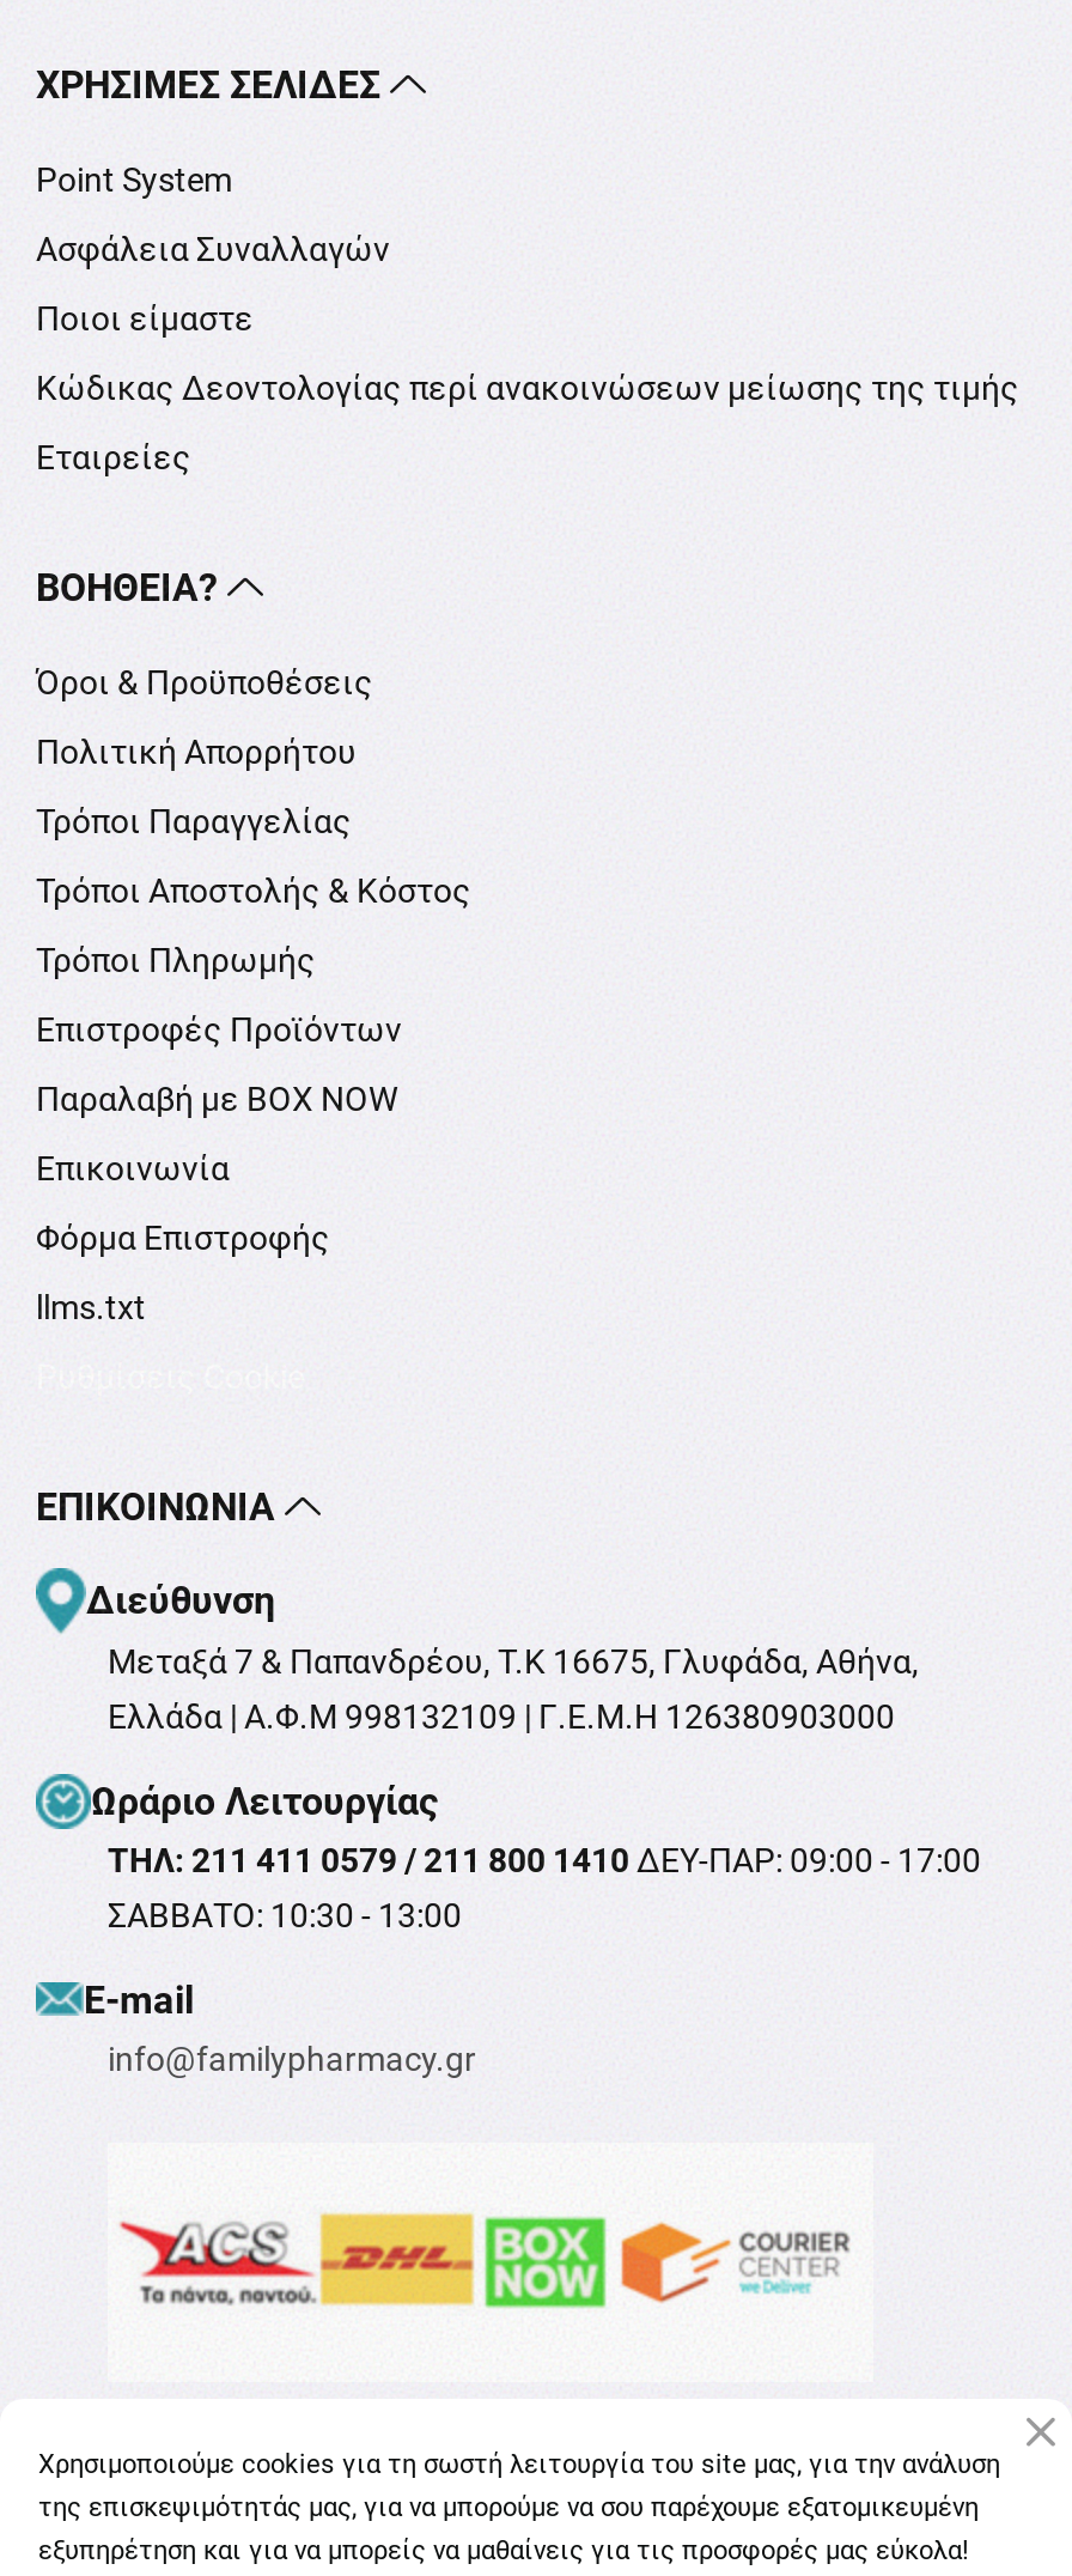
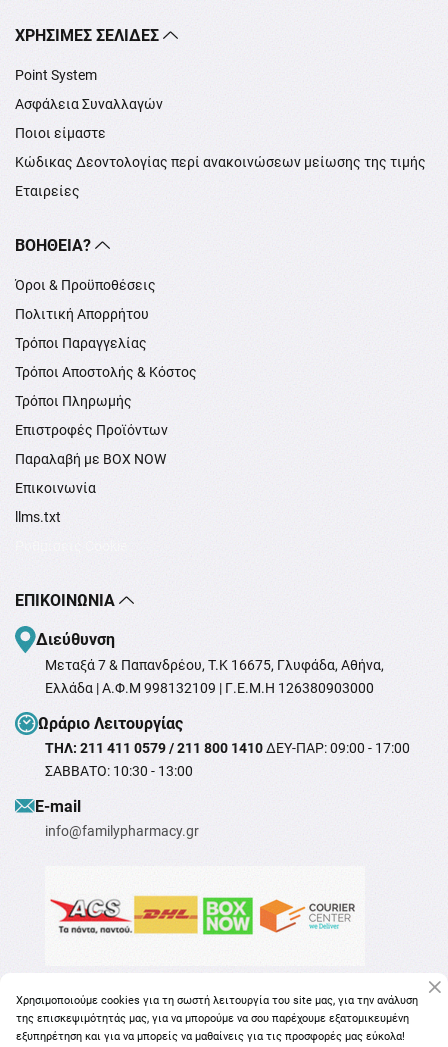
- Φόρμα Επιστροφής
